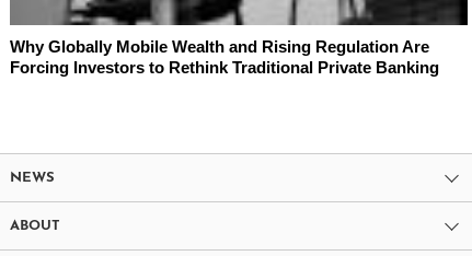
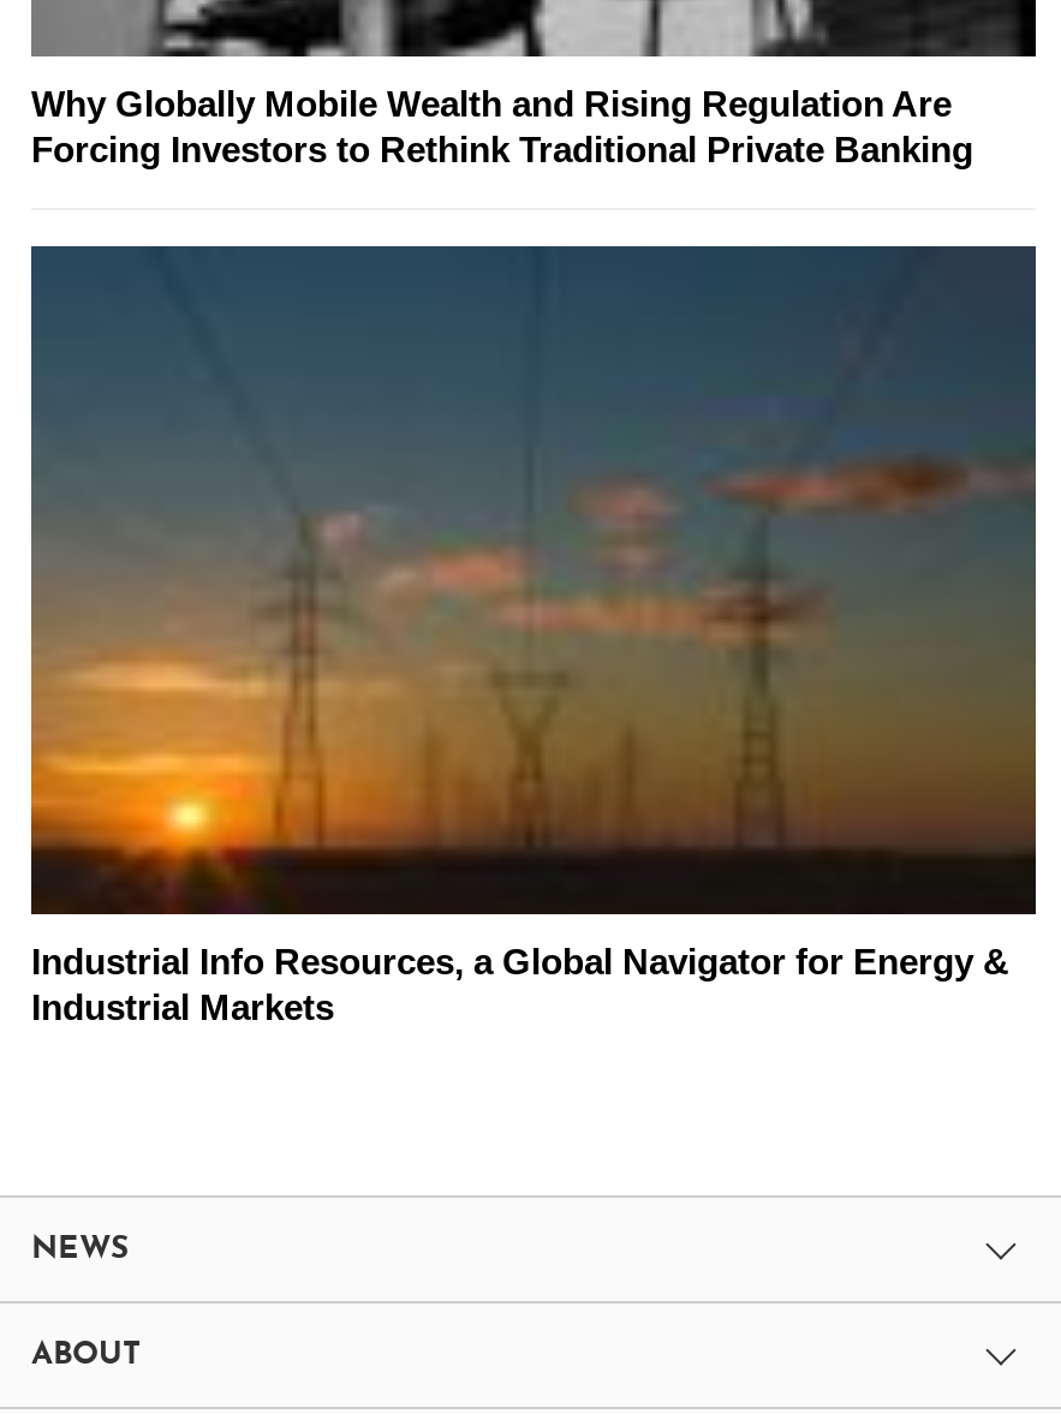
+ [image]
+ Industrial Info Resources, a Global Navigator for Energy &
+ Industrial Markets
